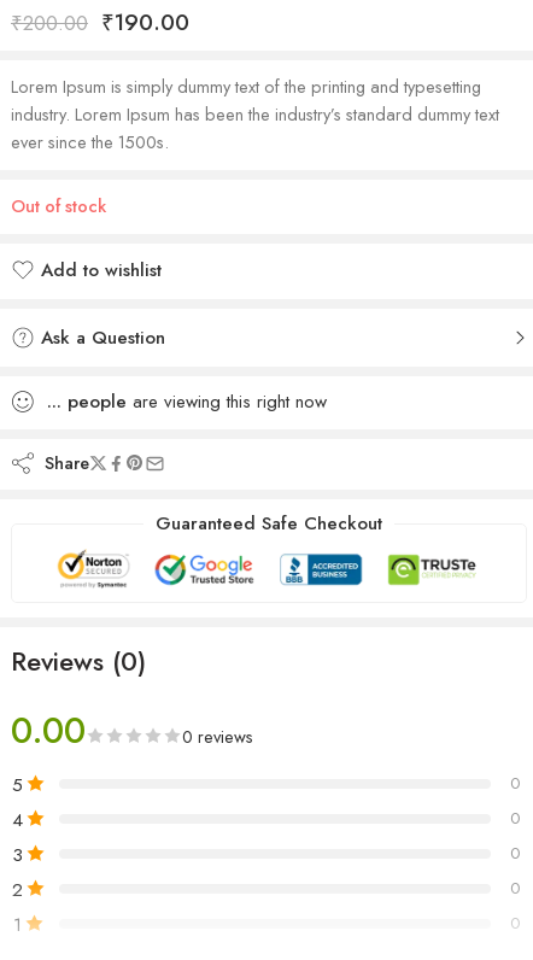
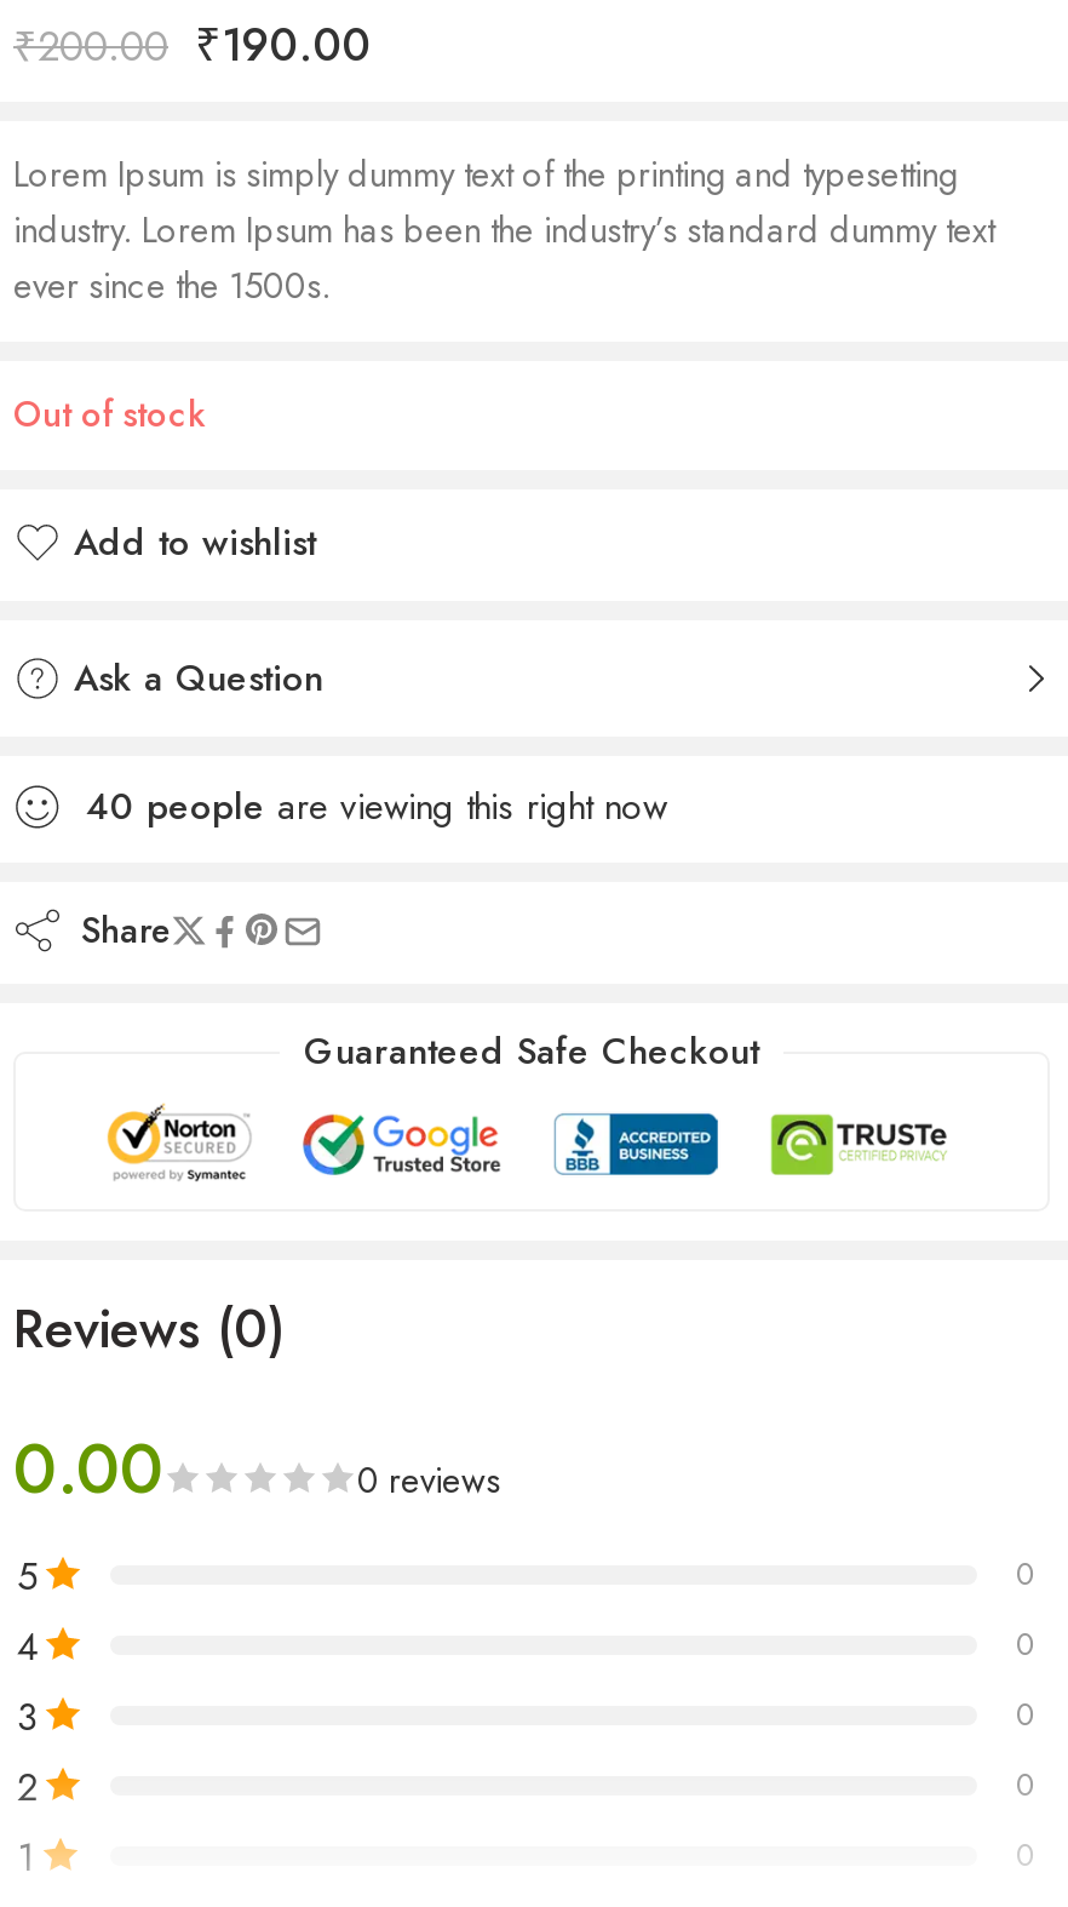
- ... people are viewing this right now
+ 40 people are viewing this right now
